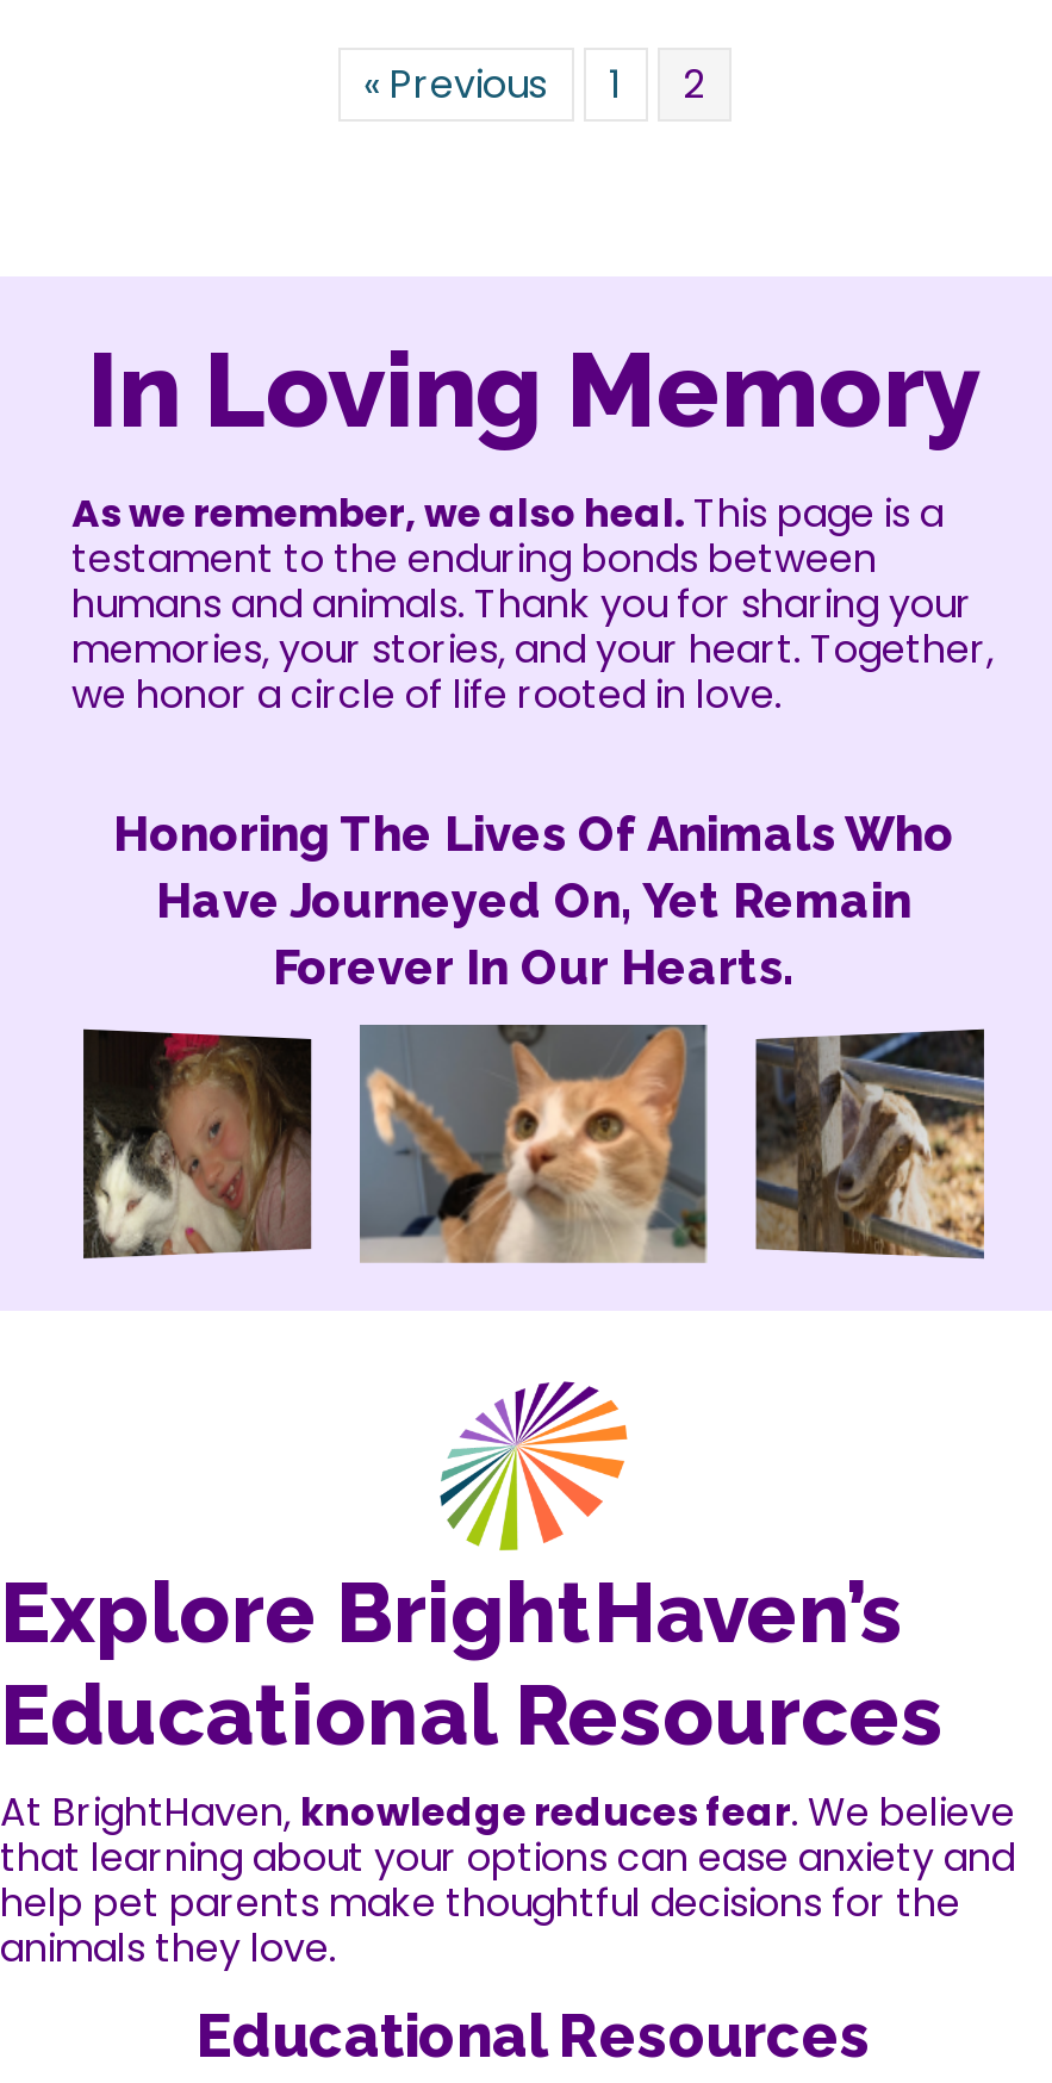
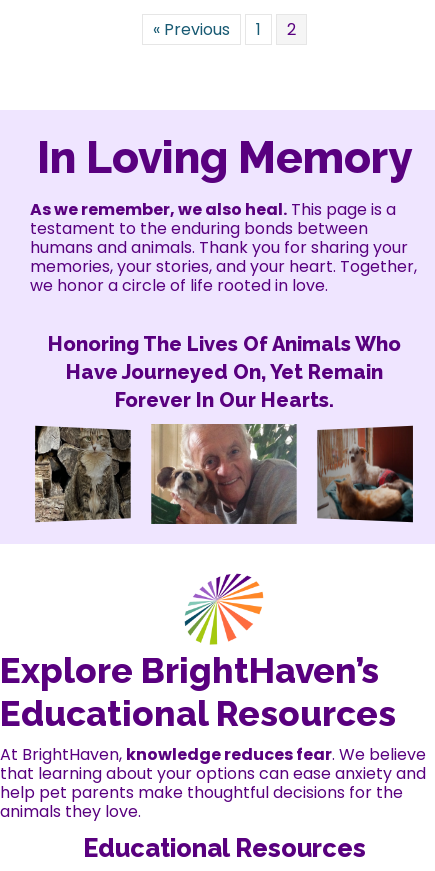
- [image]
+ [image]

- [image]
+ [image]

- [image]
+ [image]
